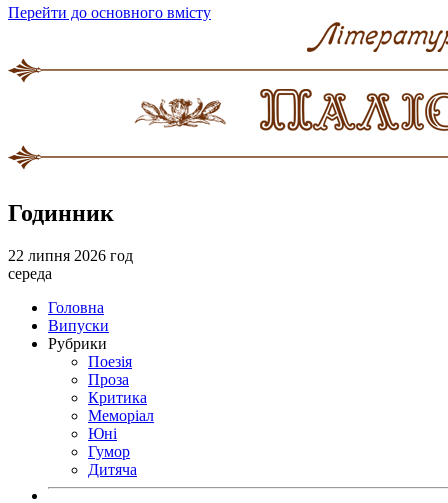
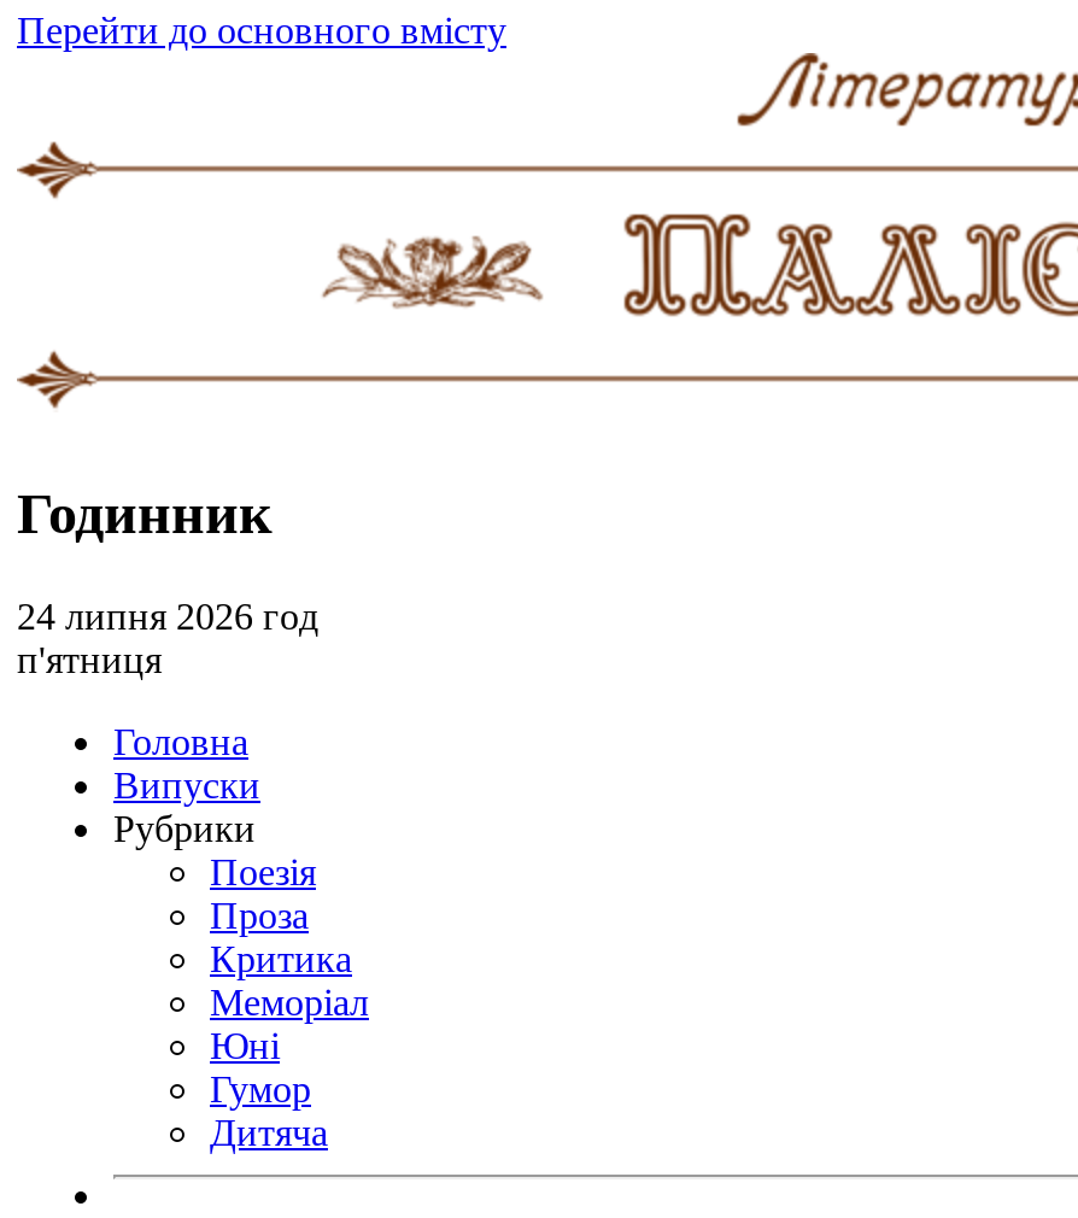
- 22 липня 2026 год
- середа
+ 24 липня 2026 год
+ п'ятниця
